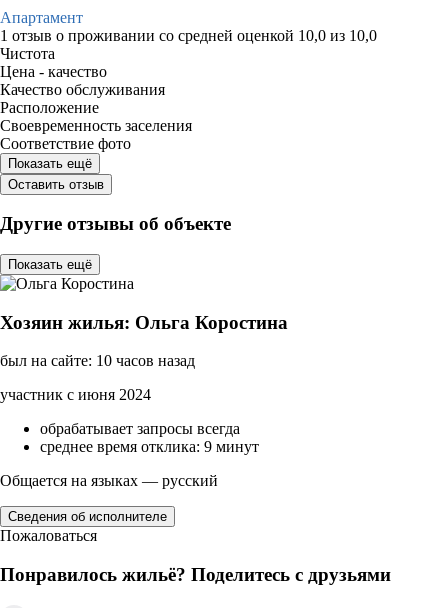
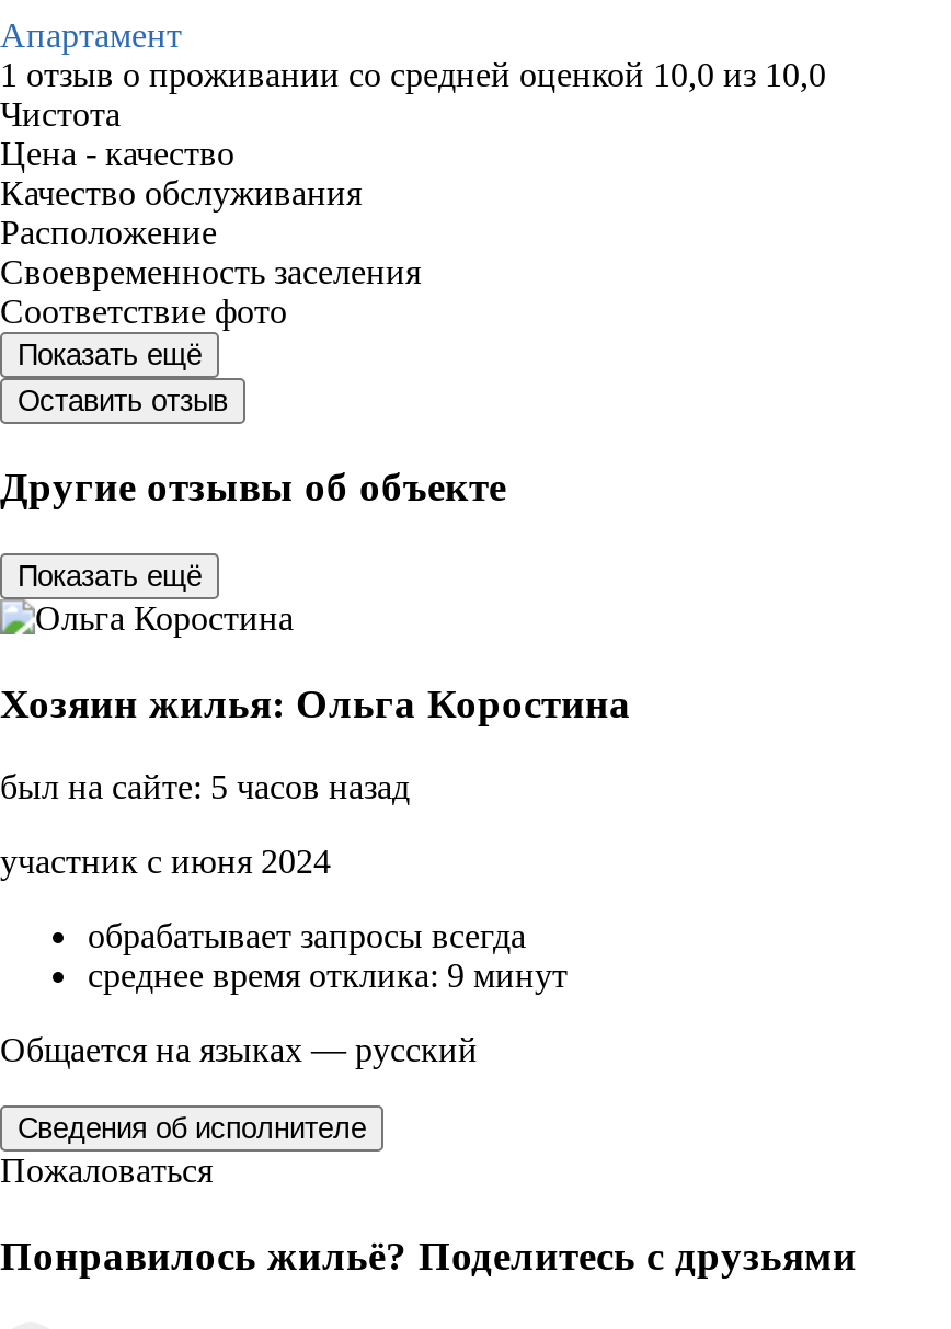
- был на сайте: 10 часов назад
+ был на сайте: 5 часов назад
